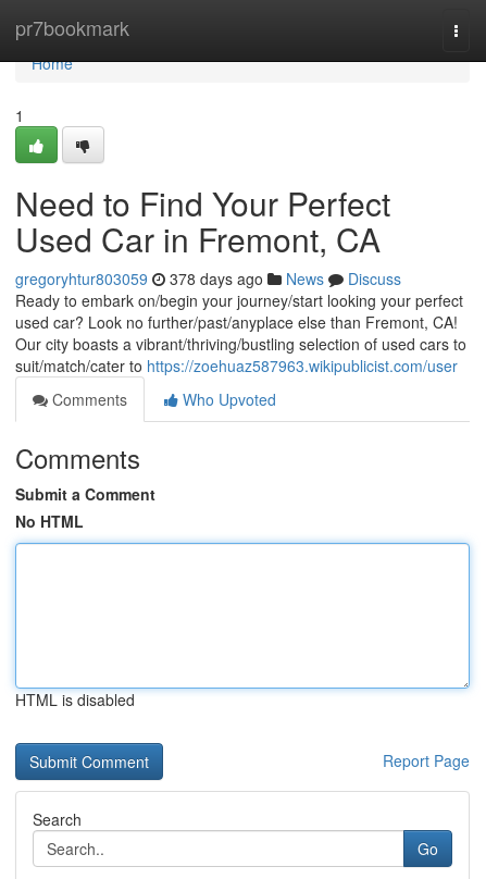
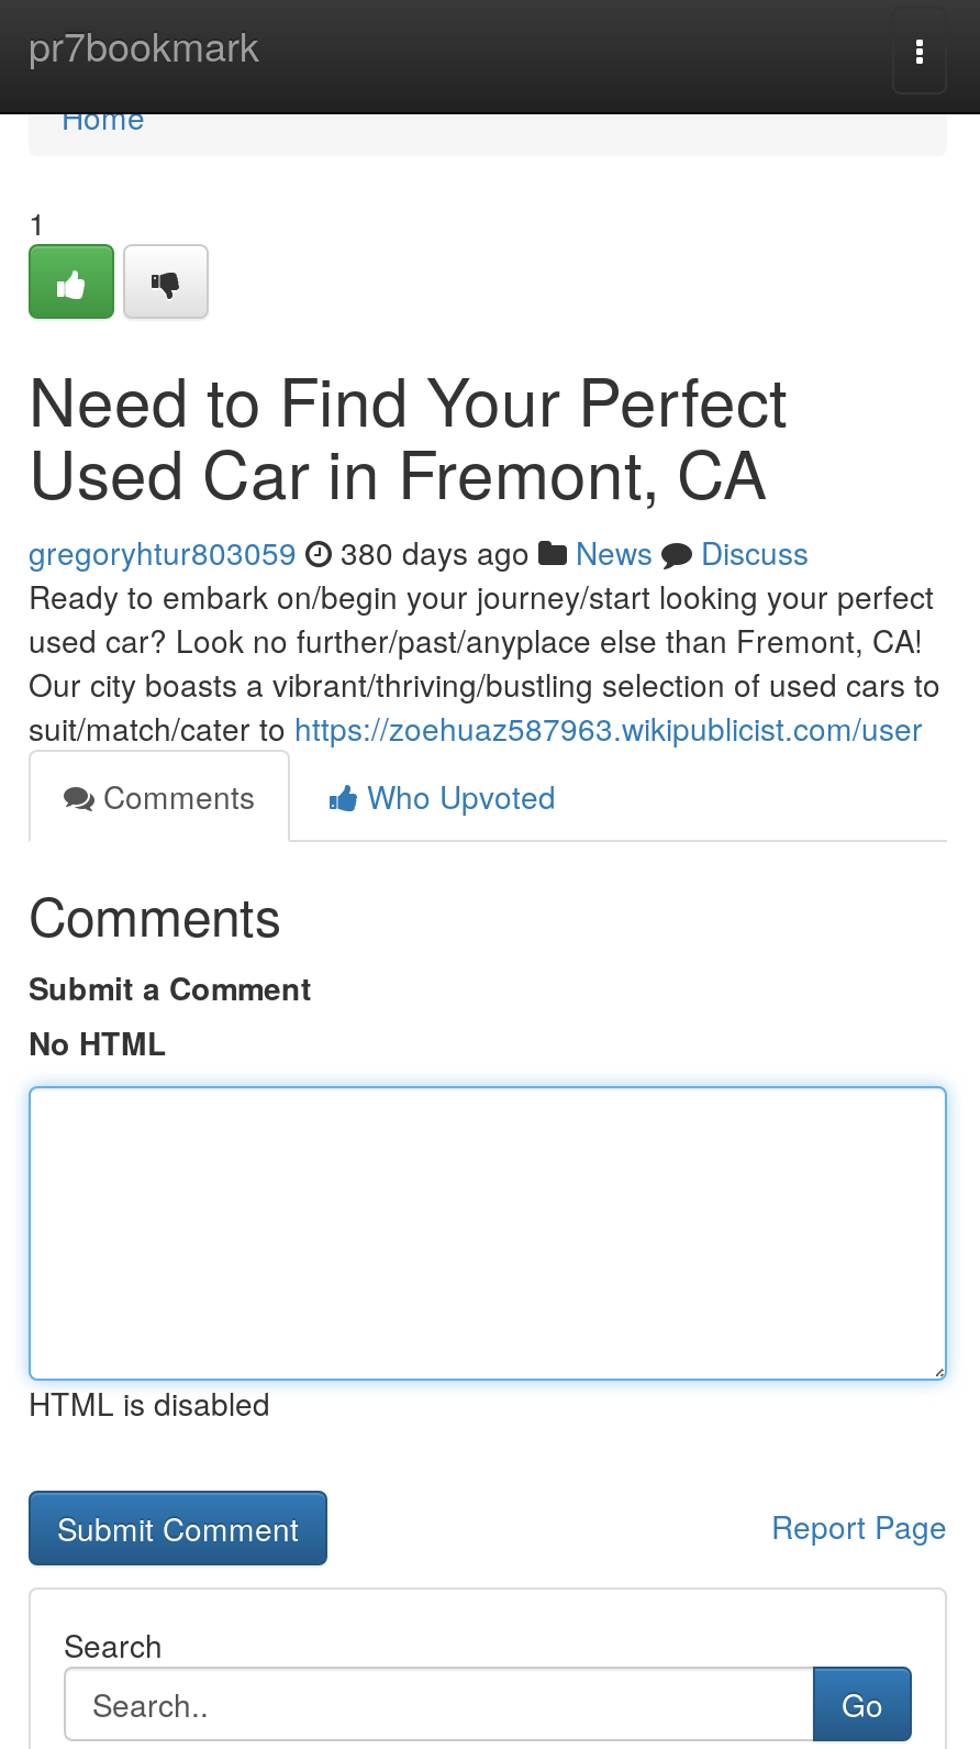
- gregoryhtur803059 378 days ago News Discuss
+ gregoryhtur803059 380 days ago News Discuss
